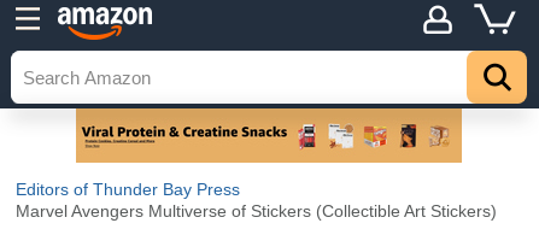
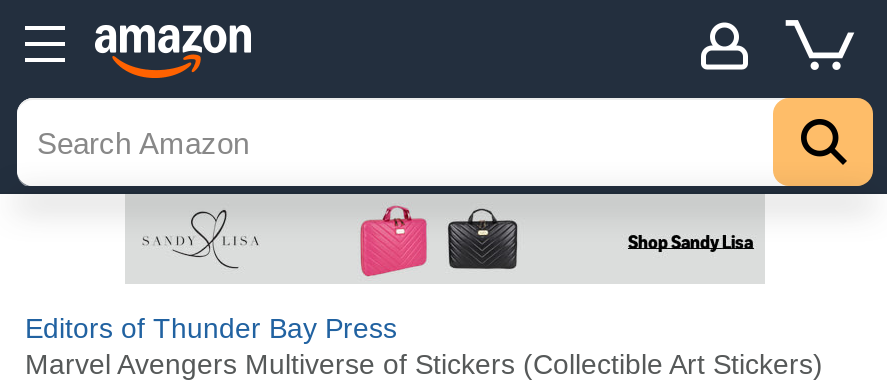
- [image]
+ [image]
